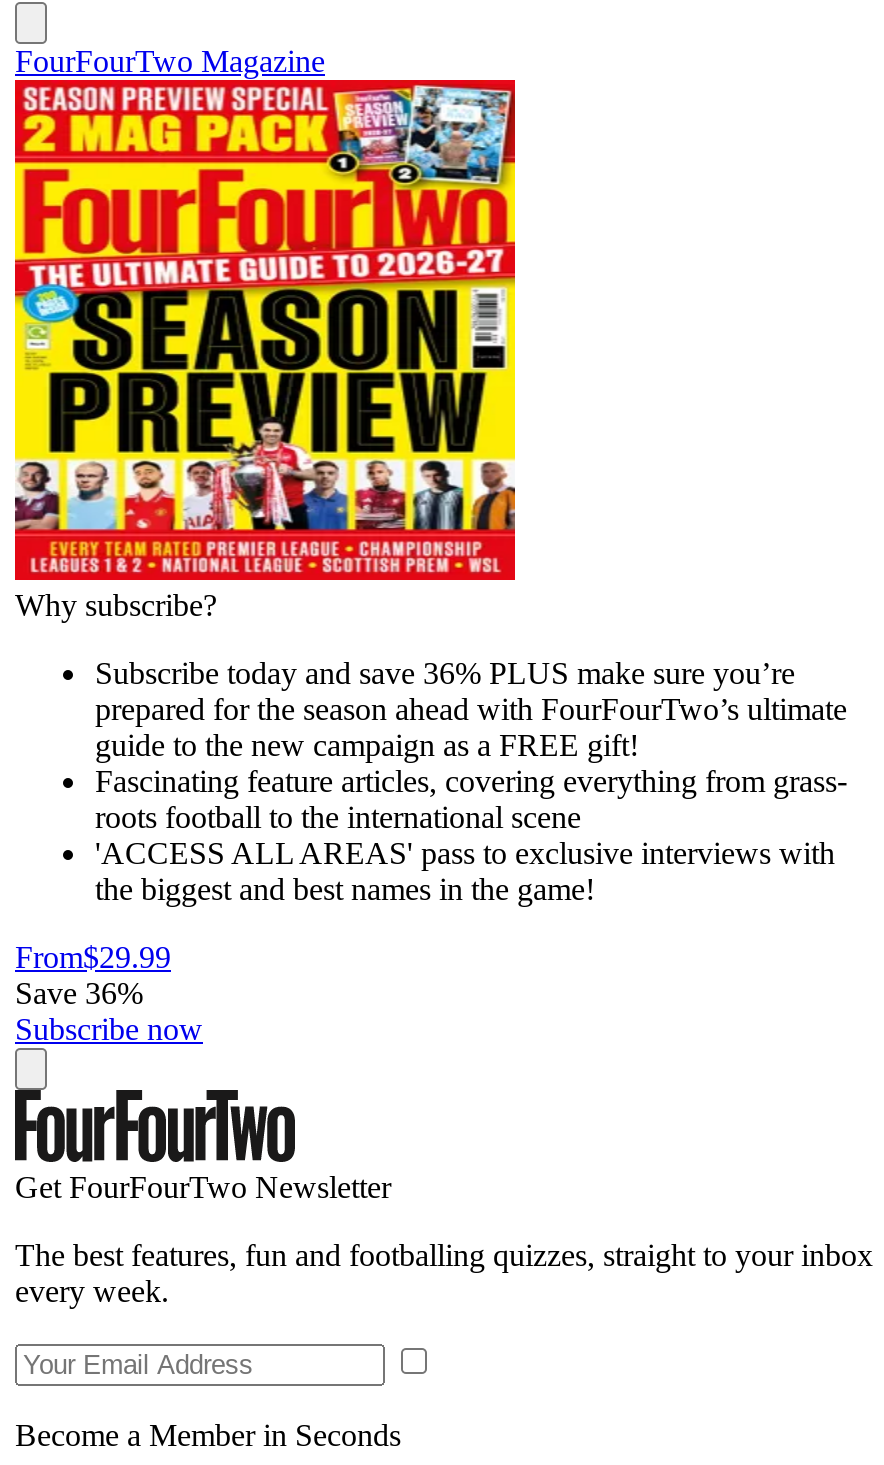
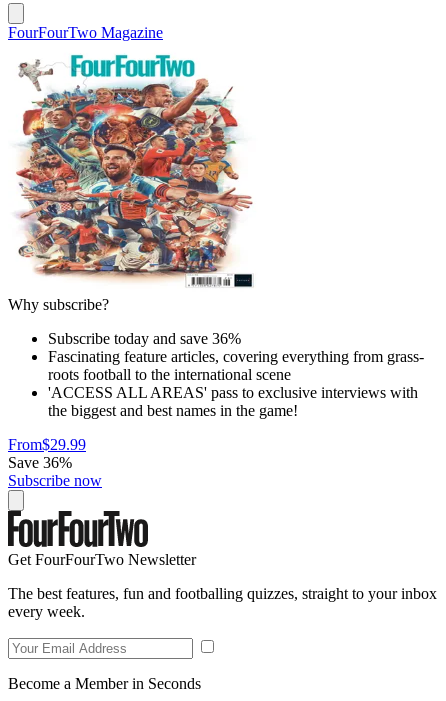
- [image]
- Subscribe today and save 36% PLUS make sure you’re
- prepared for the season ahead with FourFourTwo’s ultimate
- guide to the new campaign as a FREE gift!
+ [image]
+ Subscribe today and save 36%
